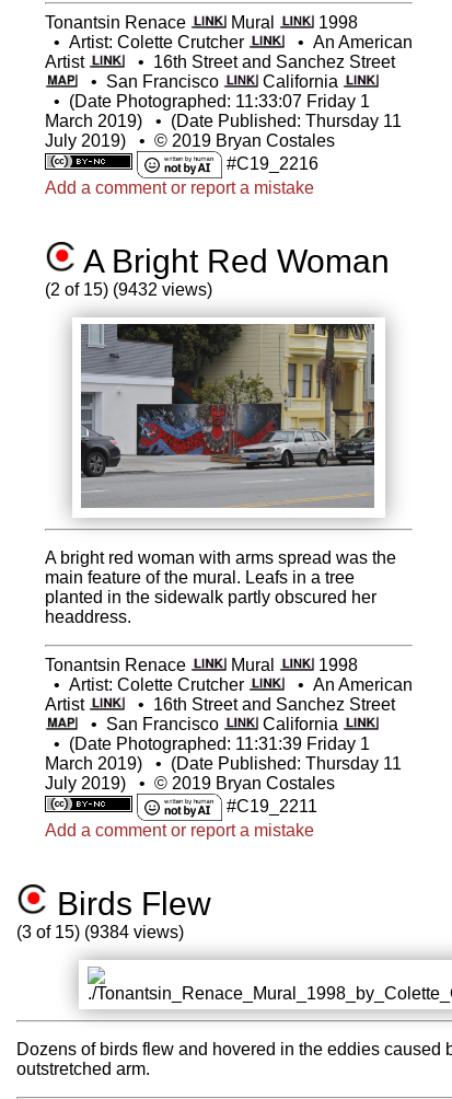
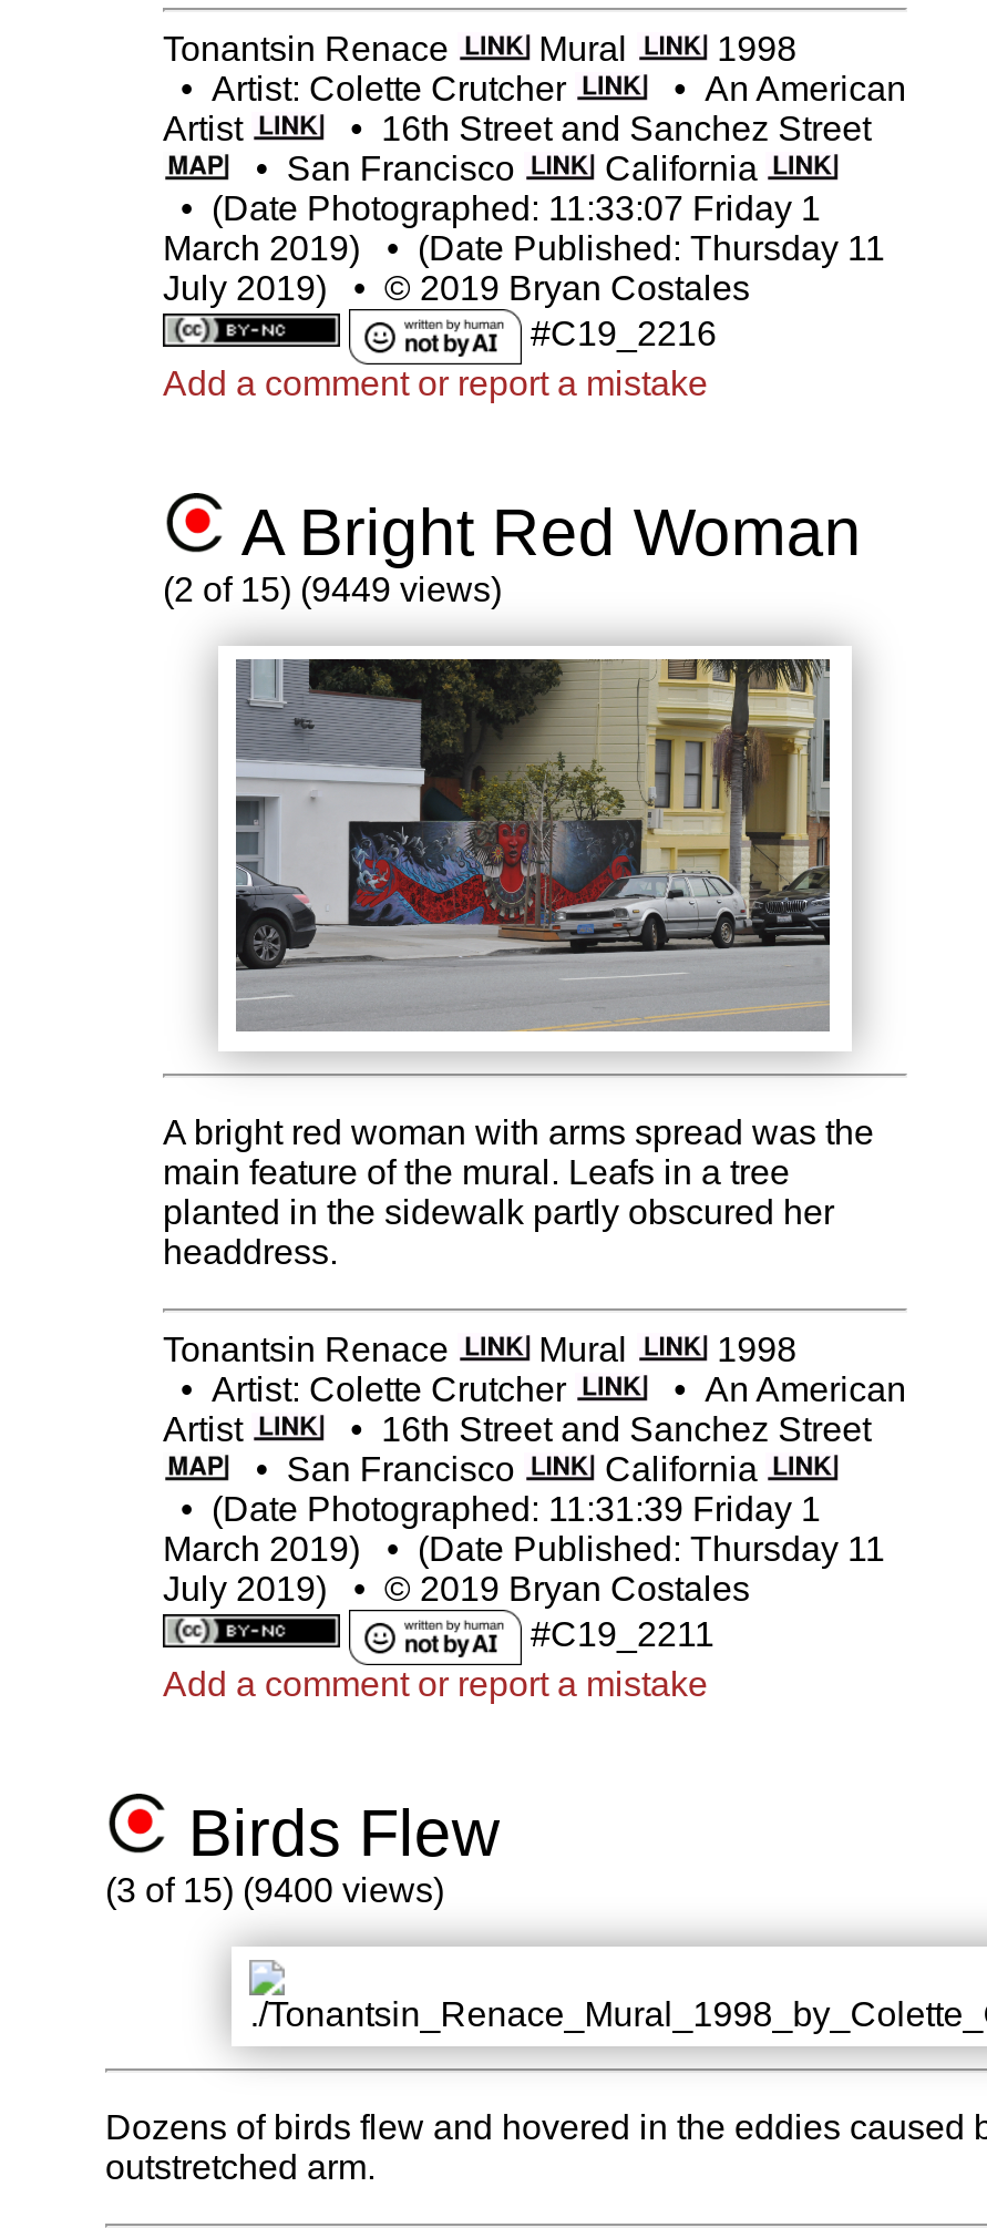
- (2 of 15) (9432 views)
+ (2 of 15) (9449 views)

- (3 of 15) (9384 views)
+ (3 of 15) (9400 views)
